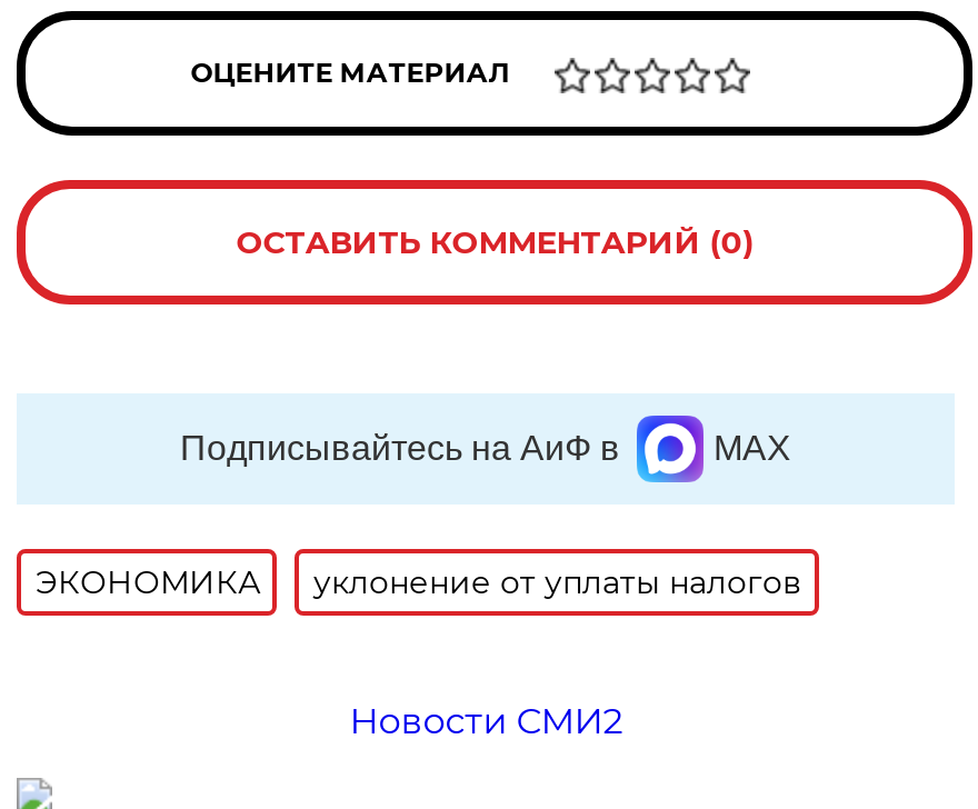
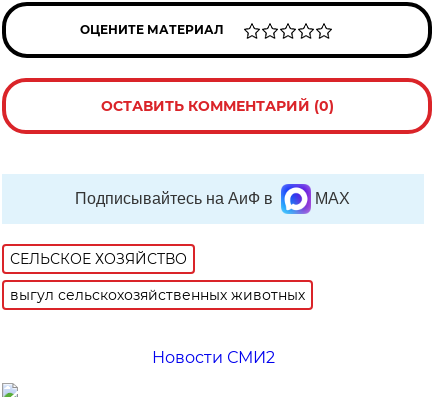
- ЭКОНОМИКА
- уклонение от уплаты налогов
+ СЕЛЬСКОЕ ХОЗЯЙСТВО
+ выгул сельскохозяйственных животных
